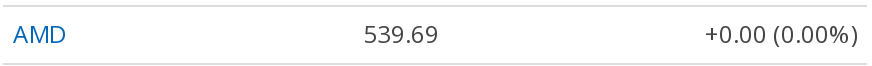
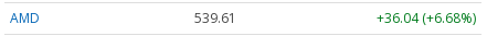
- 539.69
+ 539.61

- +0.00 (0.00%)
+ +36.04 (+6.68%)
